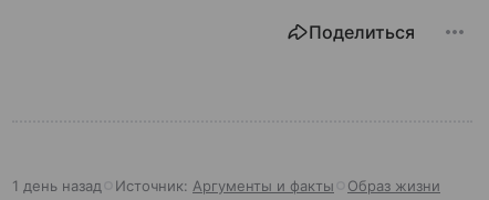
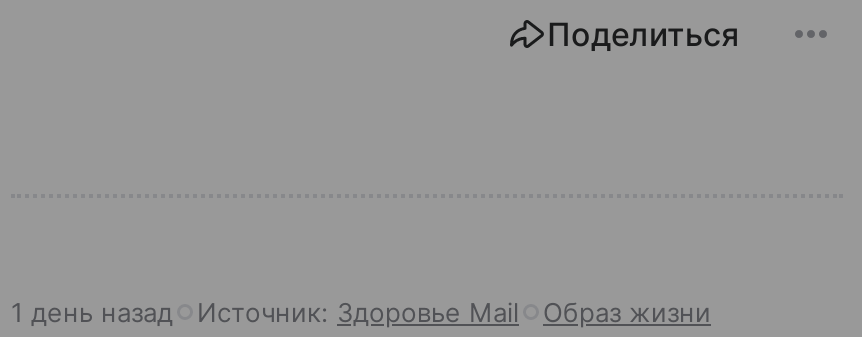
- Источник: Аргументы и факты
+ Источник: Здоровье Mail
